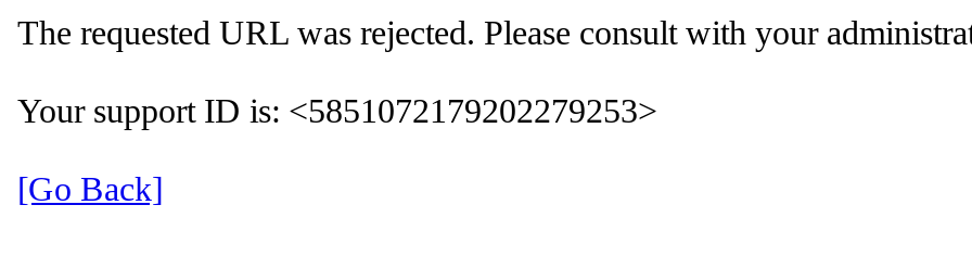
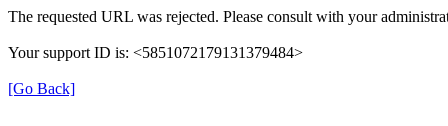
- Your support ID is: <5851072179202279253>
+ Your support ID is: <5851072179131379484>
